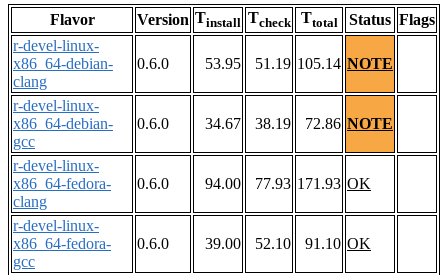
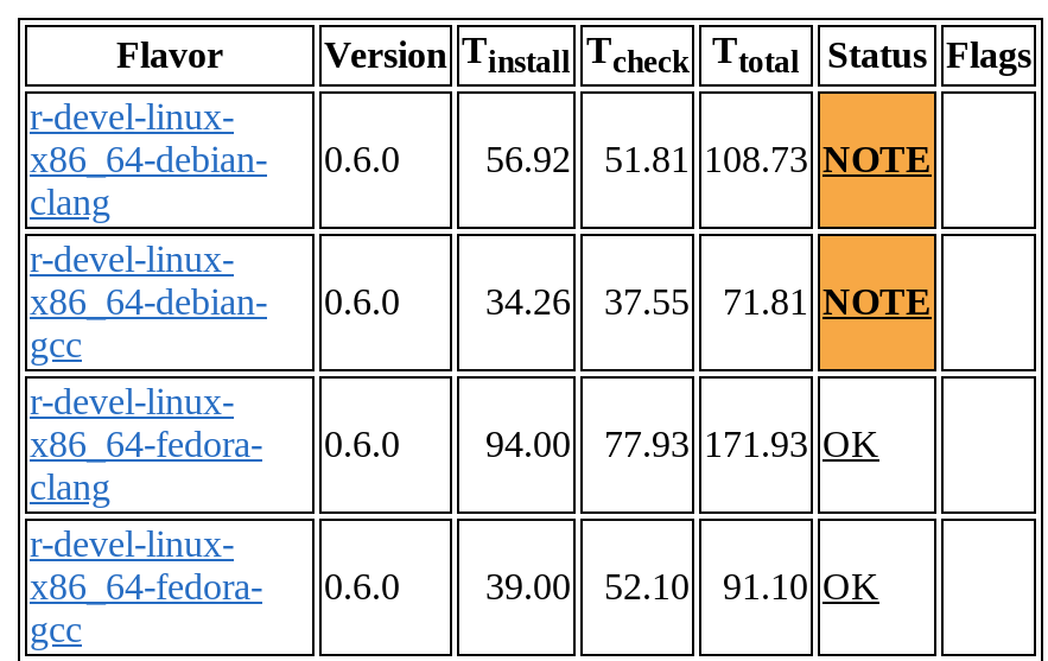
- 53.95
+ 56.92

- 51.19 105.14 NOTE
+ 51.81 108.73 NOTE

- 34.67
+ 34.26

- 38.19
+ 37.55

- 72.86 NOTE
+ 71.81 NOTE
